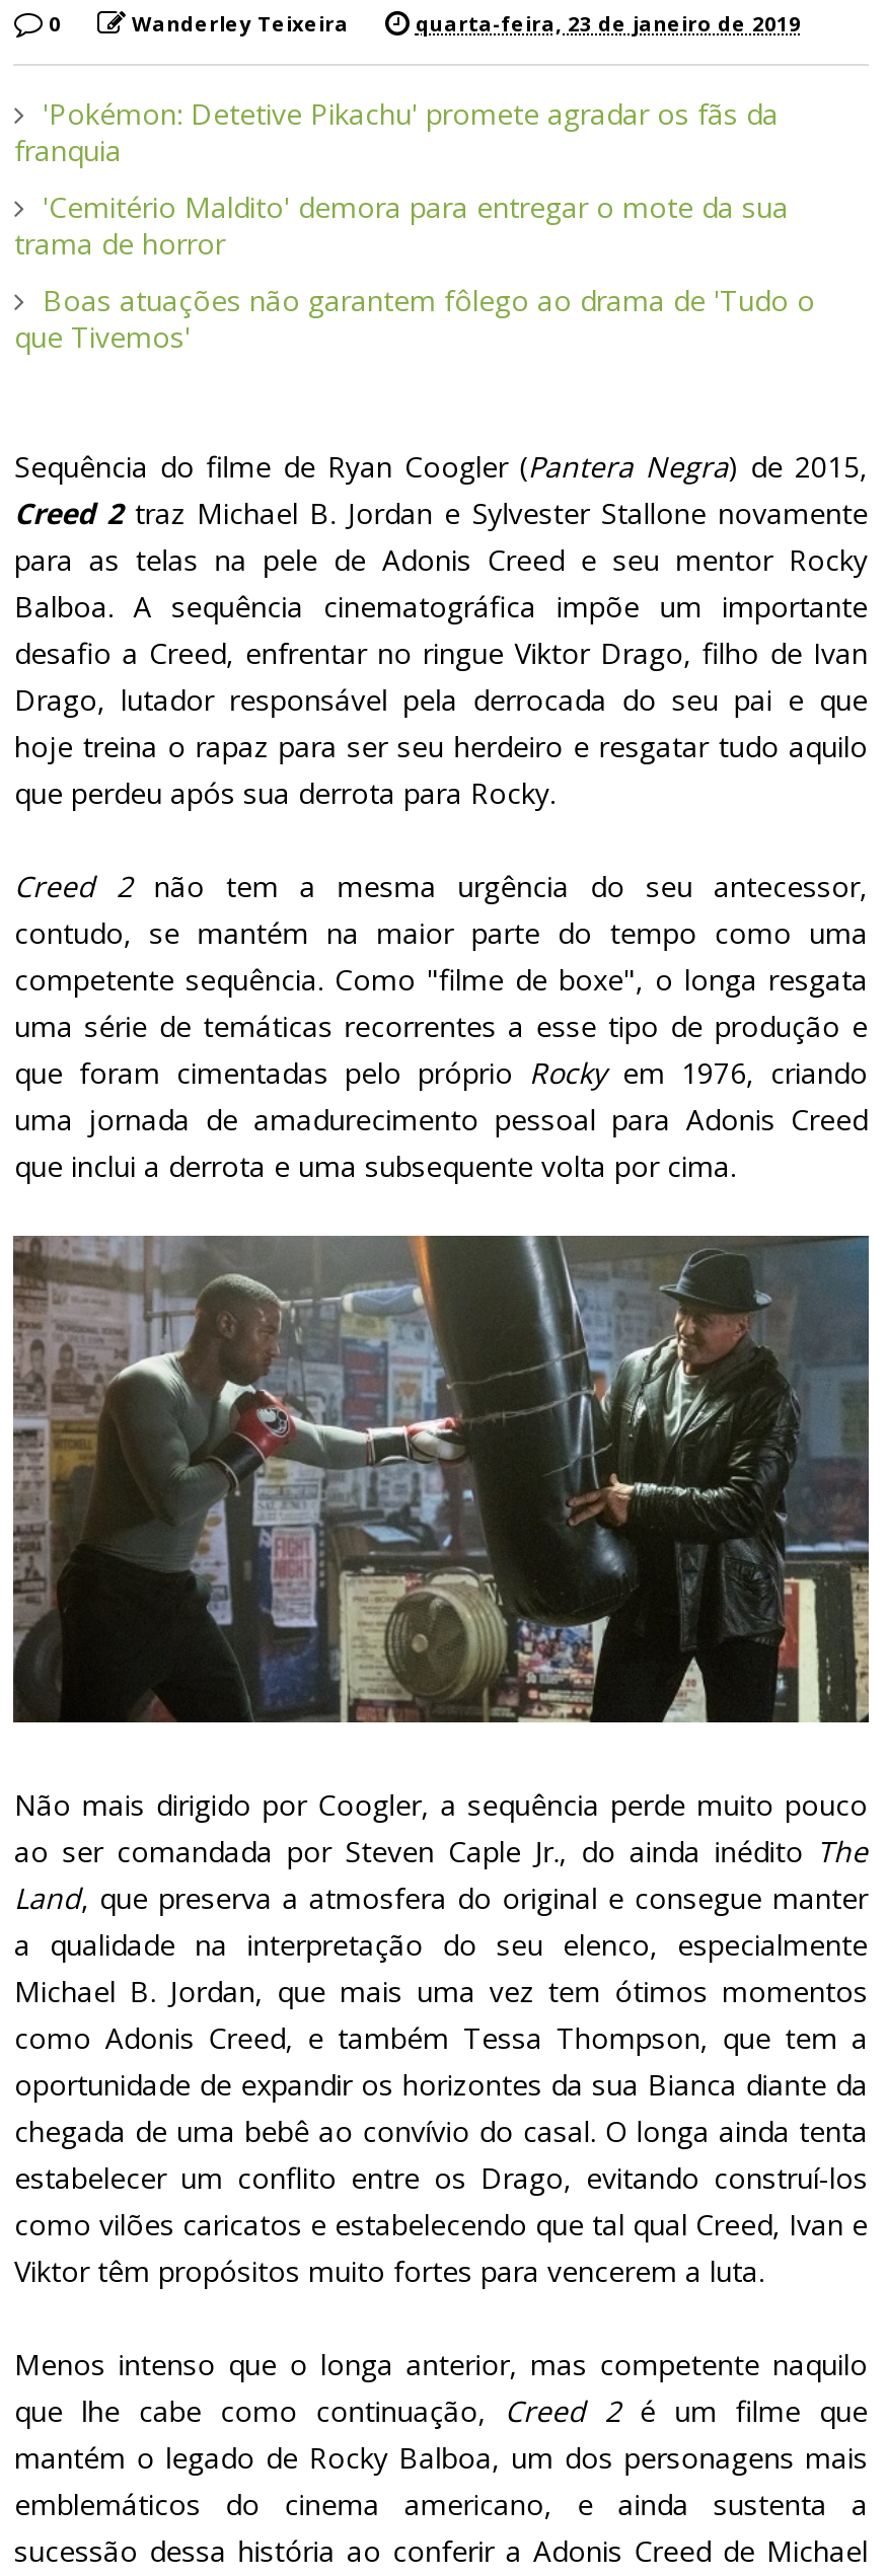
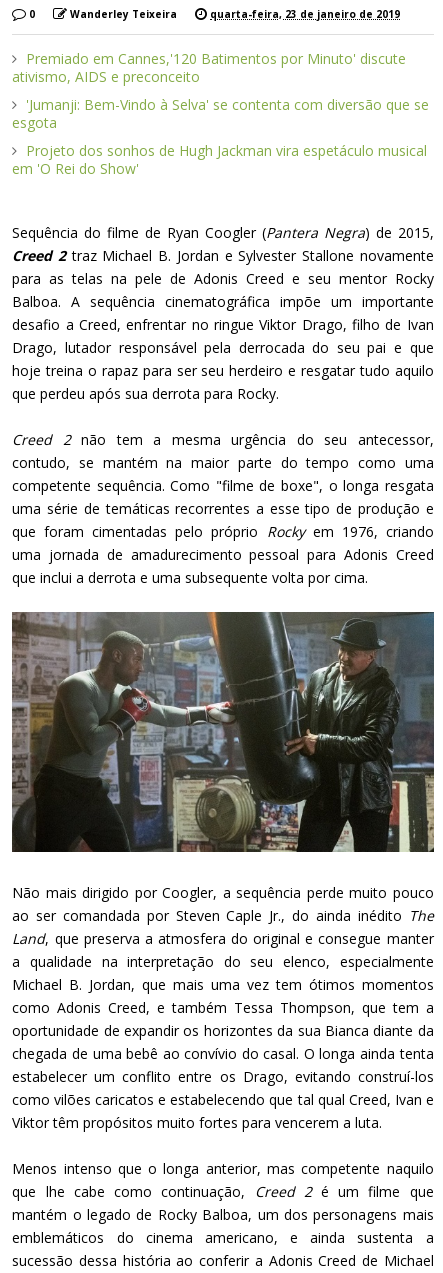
- 'Pokémon: Detetive Pikachu' promete agradar os fãs da
- franquia
+ Premiado em Cannes,'120 Batimentos por Minuto' discute
+ ativismo, AIDS e preconceito

- 'Cemitério Maldito' demora para entregar o mote da sua
- trama de horror
+ 'Jumanji: Bem-Vindo à Selva' se contenta com diversão que se
+ esgota

- Boas atuações não garantem fôlego ao drama de 'Tudo o
- que Tivemos'
+ Projeto dos sonhos de Hugh Jackman vira espetáculo musical
+ em 'O Rei do Show'
